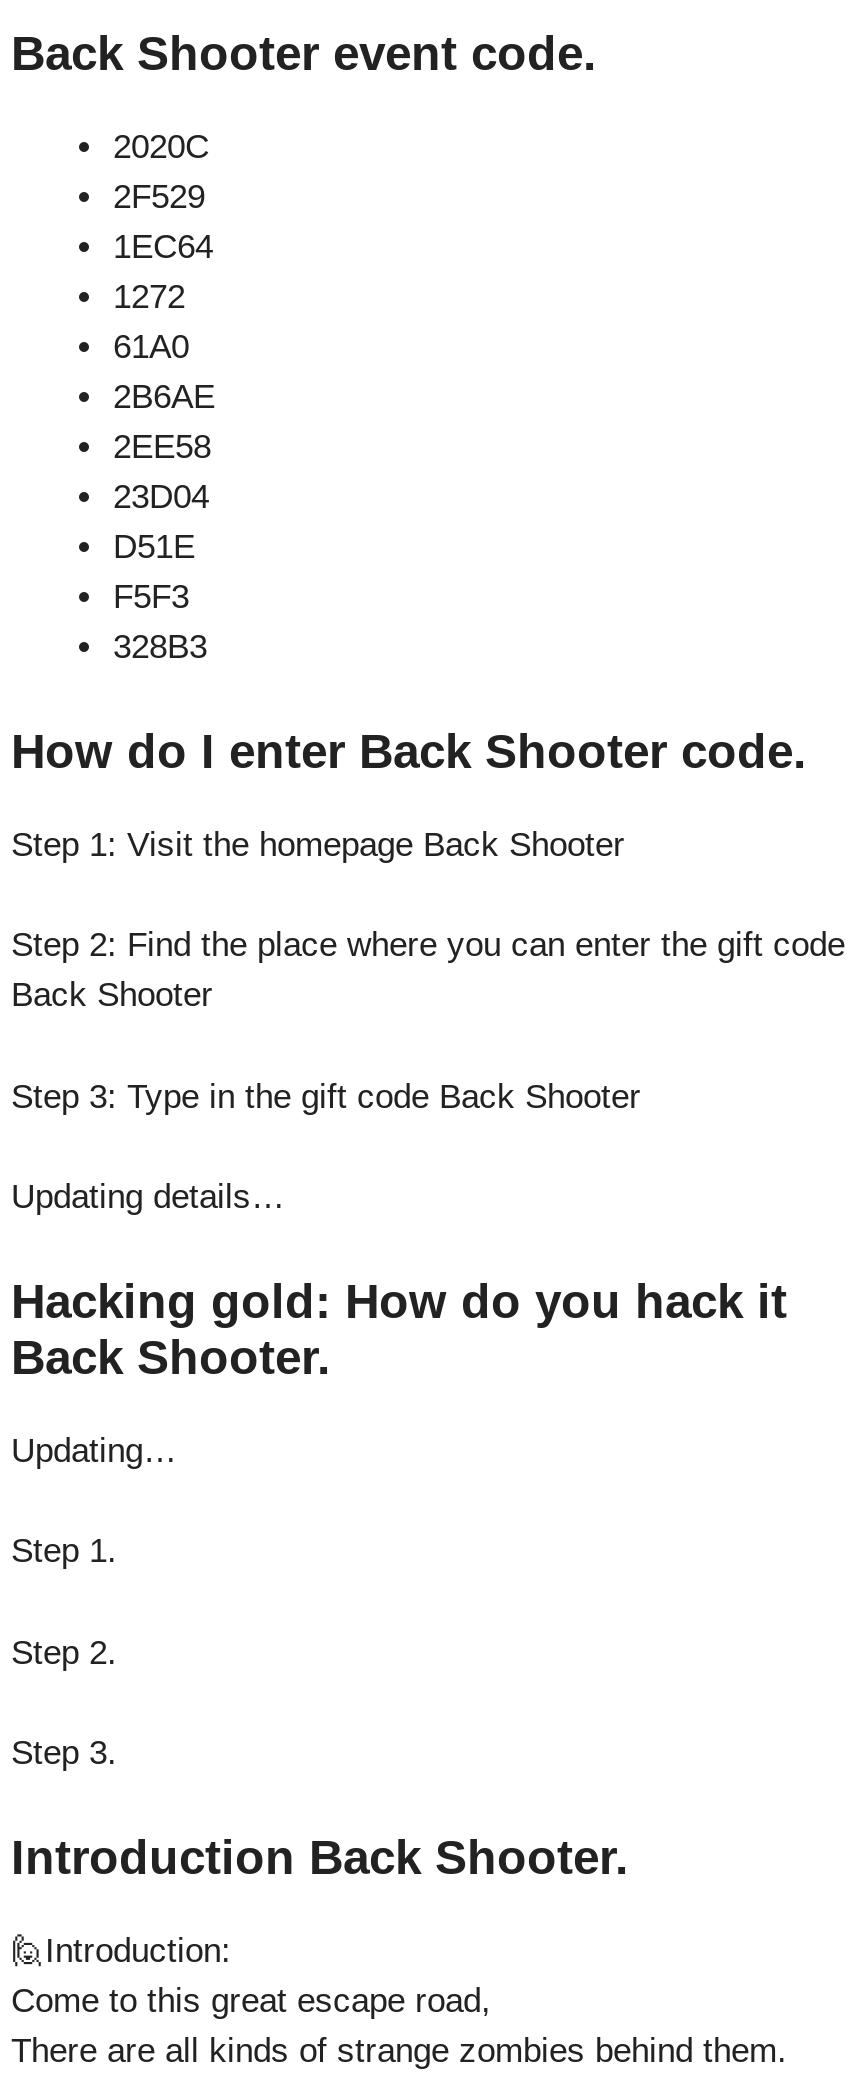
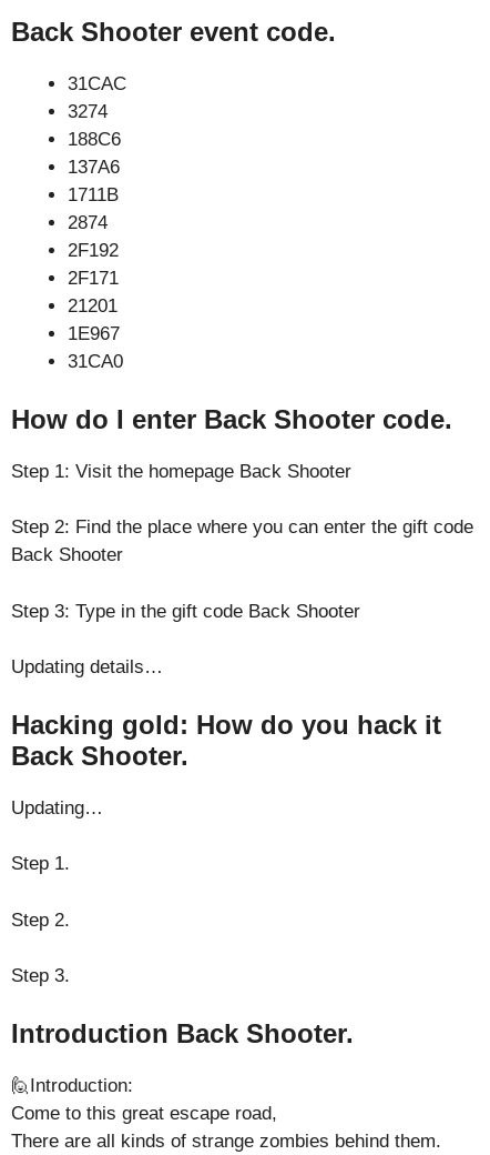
- 2020C
- 2F529
- 1EC64
- 1272
- 61A0
- 2B6AE
- 2EE58
- 23D04
- D51E
- F5F3
- 328B3
+ 31CAC
+ 3274
+ 188C6
+ 137A6
+ 1711B
+ 2874
+ 2F192
+ 2F171
+ 21201
+ 1E967
+ 31CA0
